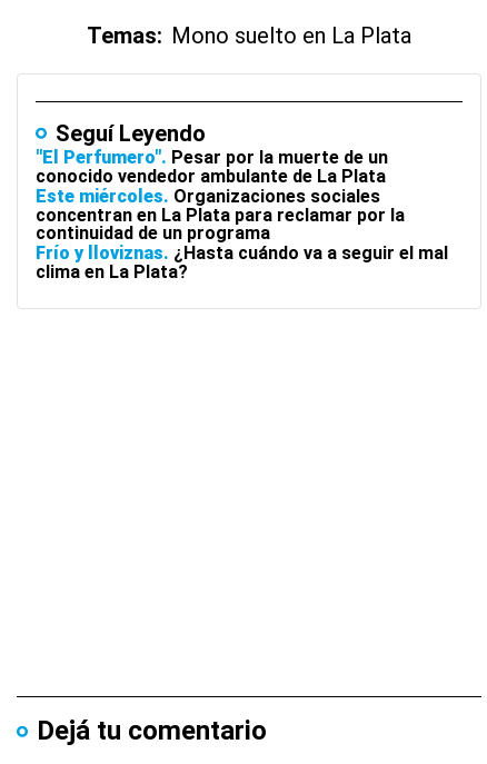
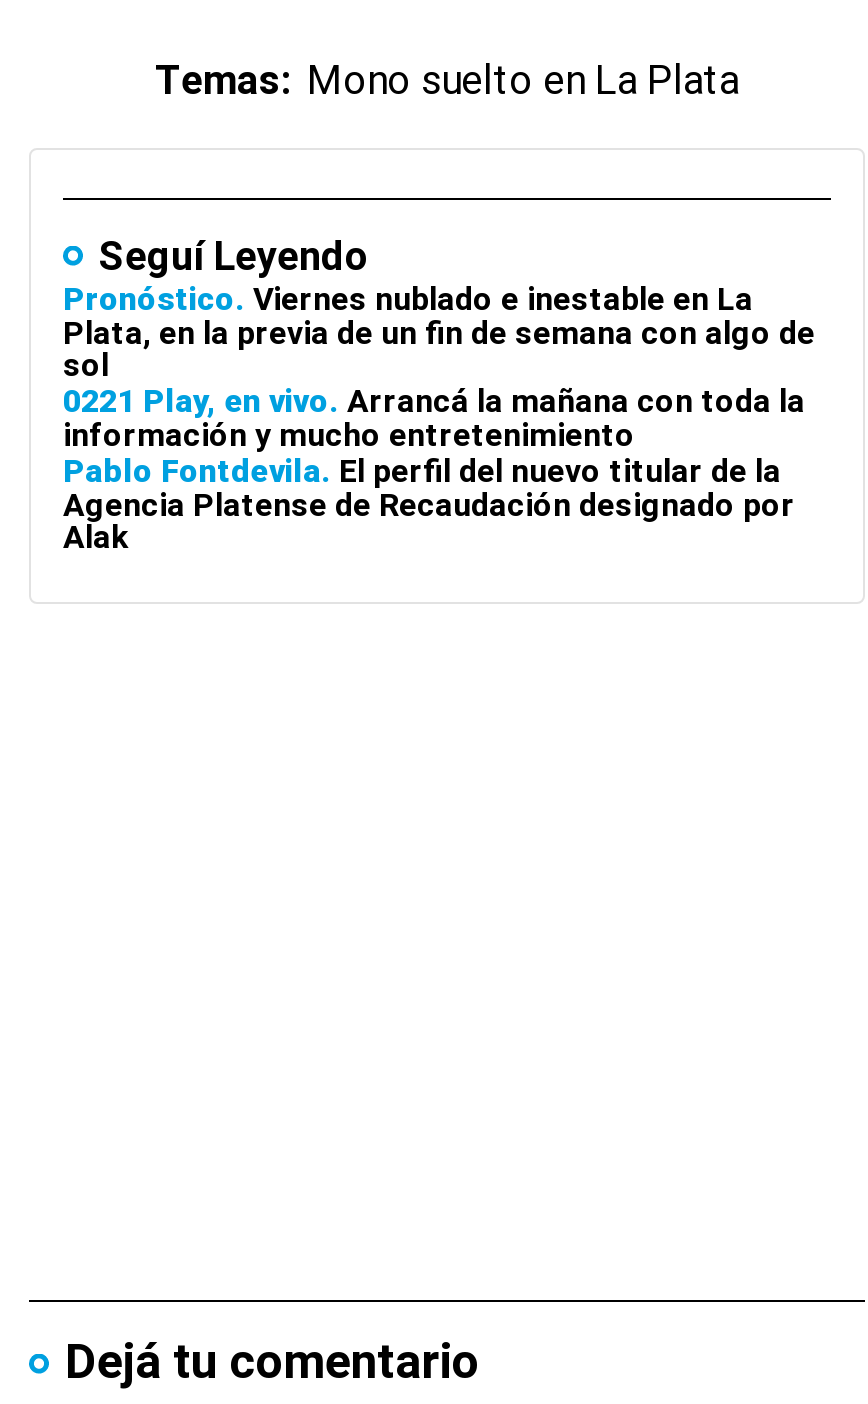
- "El Perfumero" Pesar por la muerte de un
- conocido vendedor ambulante de La Plata
- Este miércoles Organizaciones sociales
- concentran en La Plata para reclamar por la
- continuidad de un programa
- Frío y lloviznas ¿Hasta cuándo va a seguir el mal
- clima en La Plata?
+ Pronóstico Viernes nublado e inestable en La
+ Plata, en la previa de un fin de semana con algo de
+ sol
+ 0221 Play, en vivo Arrancá la mañana con toda la
+ información y mucho entretenimiento
+ Pablo Fontdevila El perfil del nuevo titular de la
+ Agencia Platense de Recaudación designado por
+ Alak
